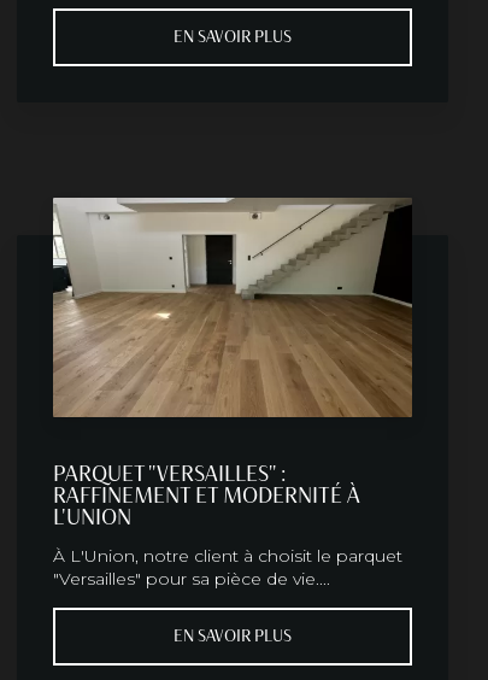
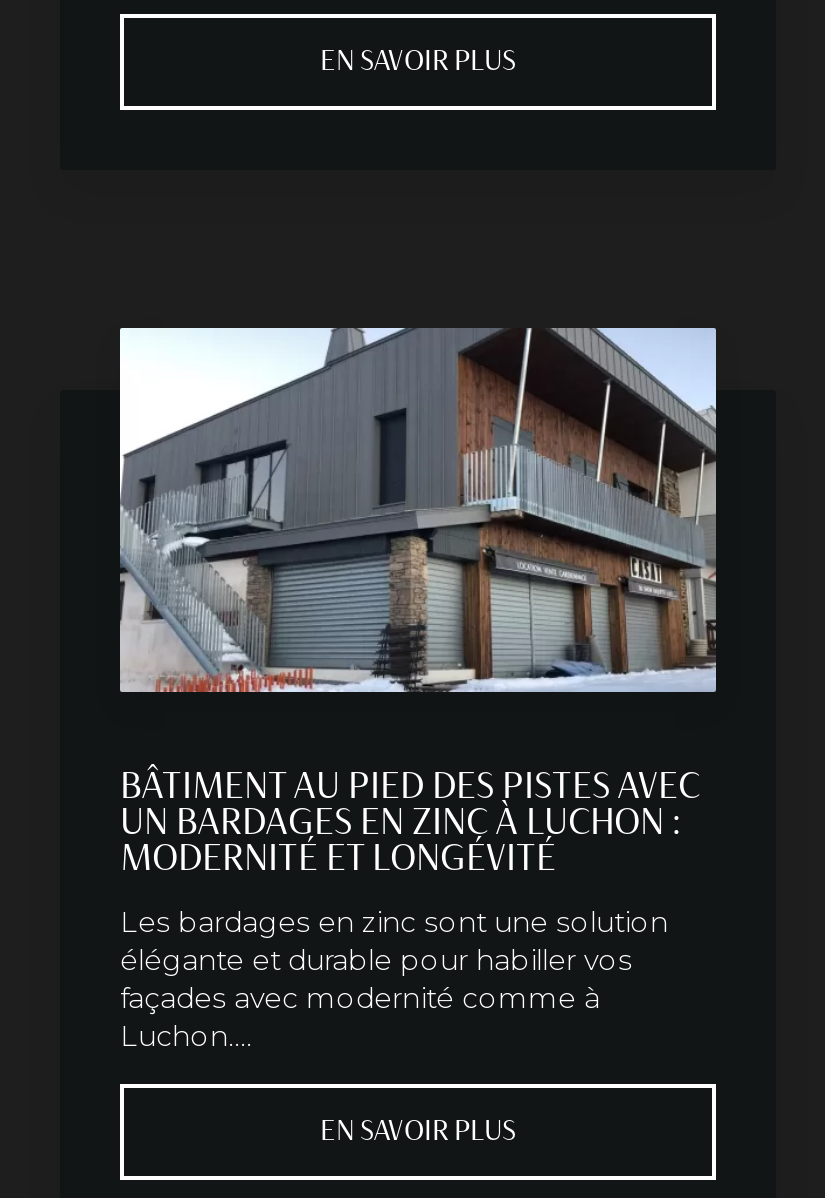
- [image]
+ [image]

- PARQUET "VERSAILLES" :
- RAFFINEMENT ET MODERNITÉ À
- L'UNION
+ BÂTIMENT AU PIED DES PISTES AVEC
+ UN BARDAGES EN ZINC À LUCHON :
+ MODERNITÉ ET LONGÉVITÉ

- À L'Union, notre client à choisit le parquet
- "Versailles" pour sa pièce de vie....
+ Les bardages en zinc sont une solution
+ élégante et durable pour habiller vos
+ façades avec modernité comme à
+ Luchon....
